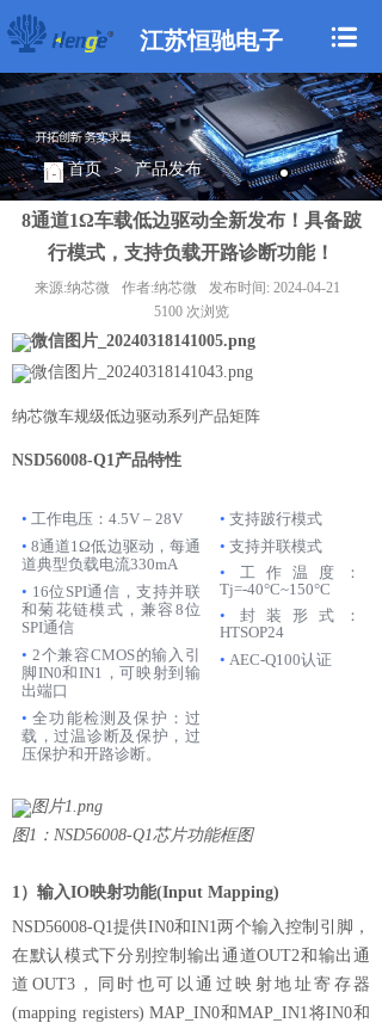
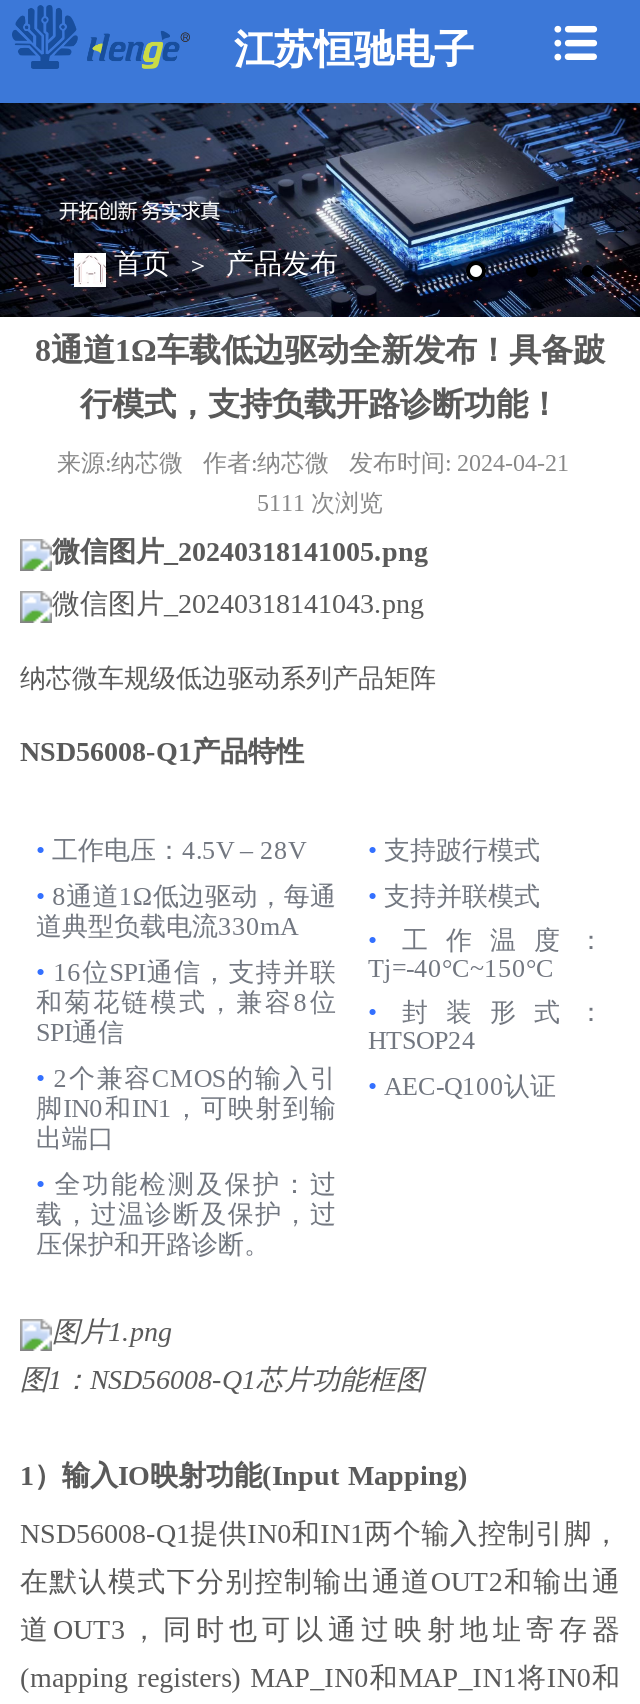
- 5100次浏览
+ 5111次浏览
